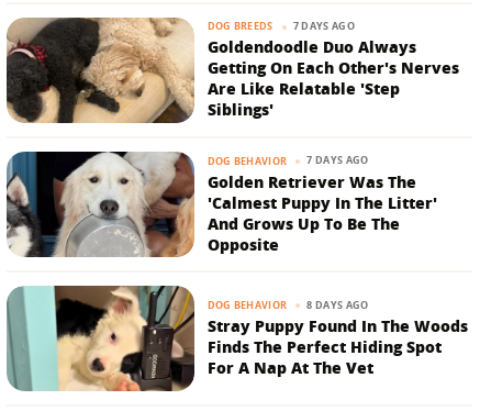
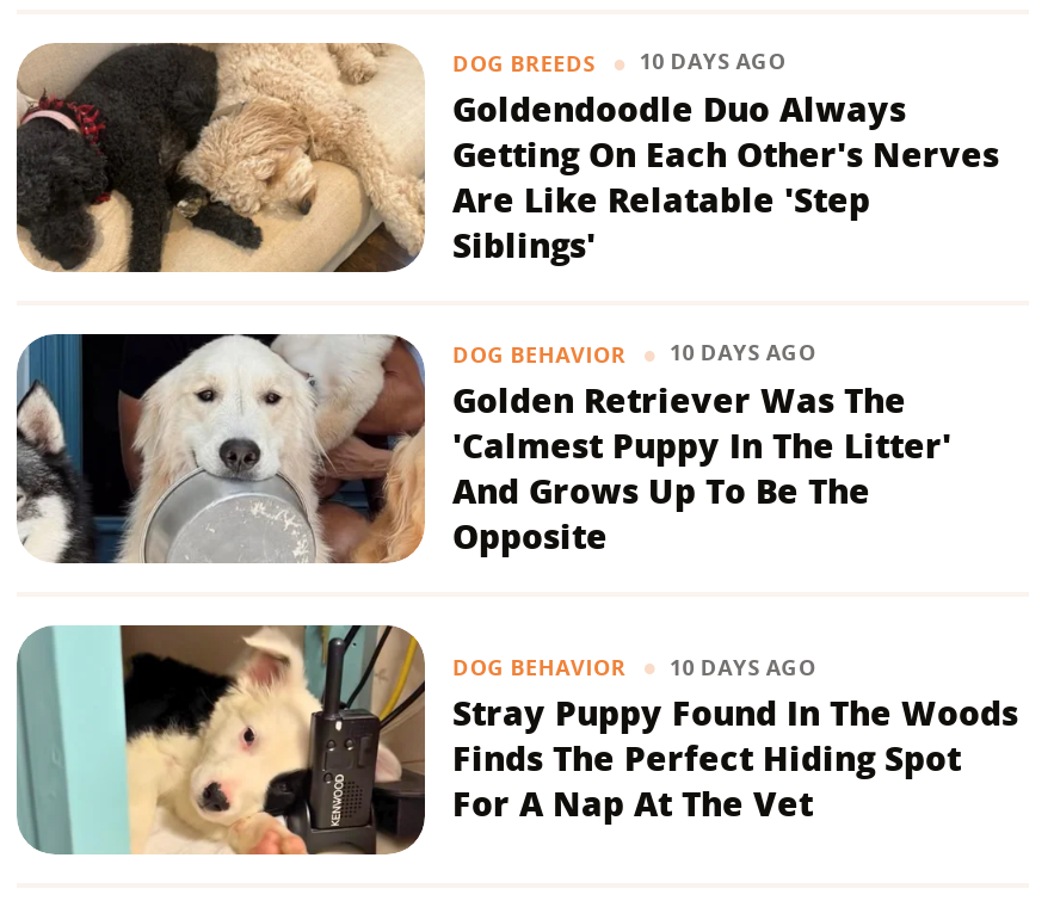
- DOG BREEDS 7 DAYS AGO
+ DOG BREEDS 10 DAYS AGO

- DOG BEHAVIOR 7 DAYS AGO
+ DOG BEHAVIOR 10 DAYS AGO

- DOG BEHAVIOR 8 DAYS AGO
+ DOG BEHAVIOR 10 DAYS AGO
